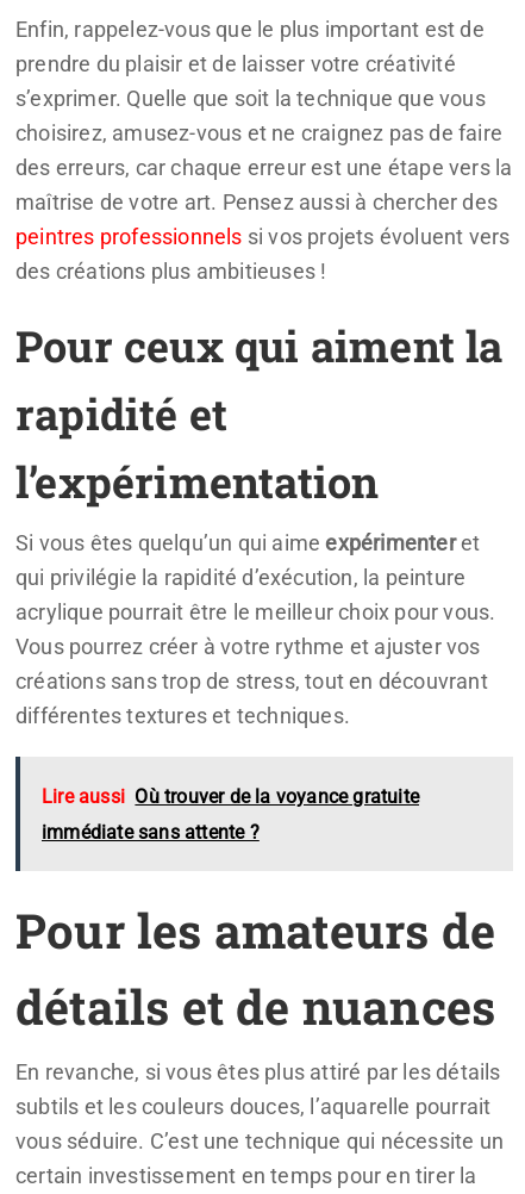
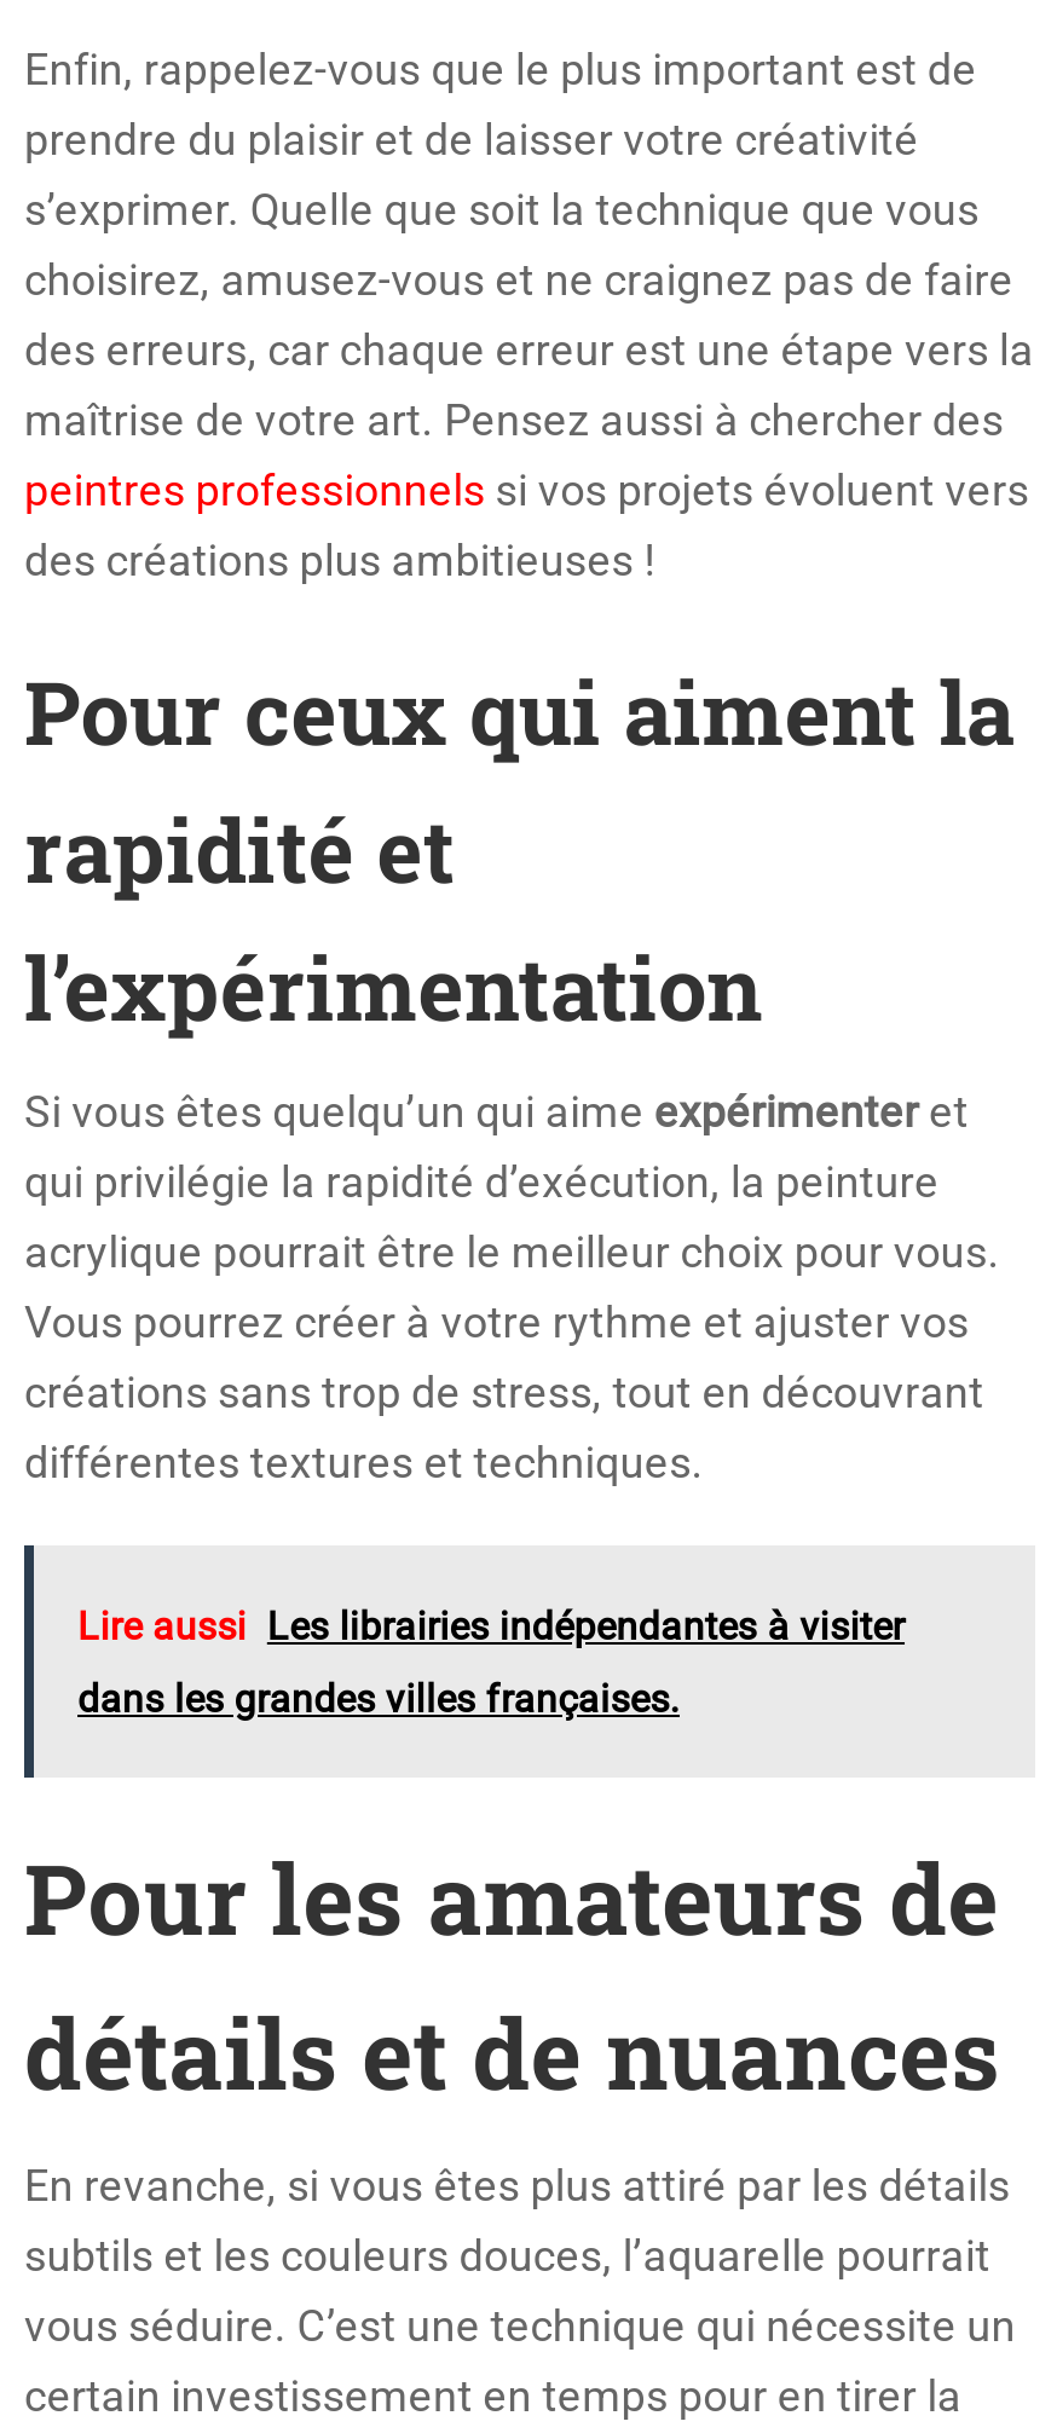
- Lire aussi Où trouver de la voyance gratuite
+ Lire aussi Les librairies indépendantes à visiter

- immédiate sans attente ?
+ dans les grandes villes françaises.
